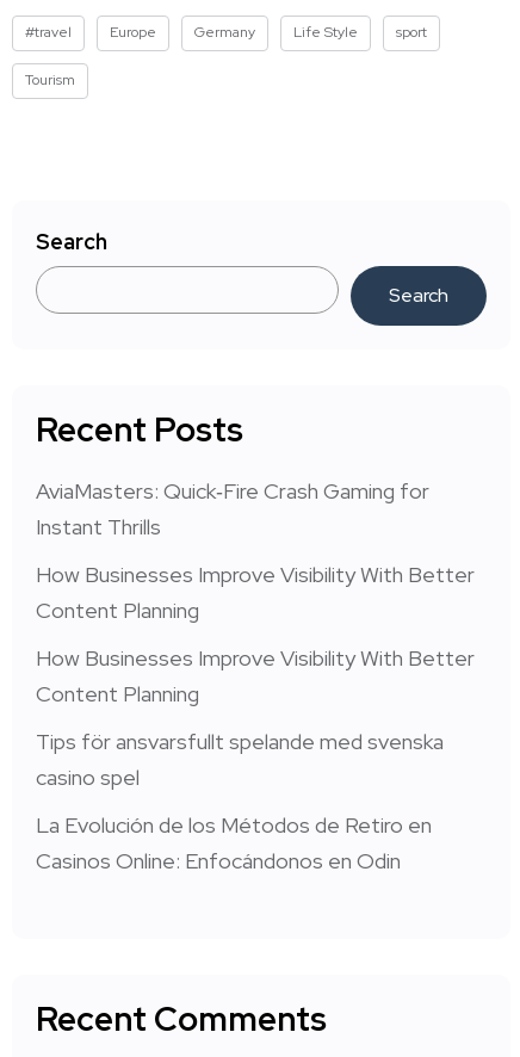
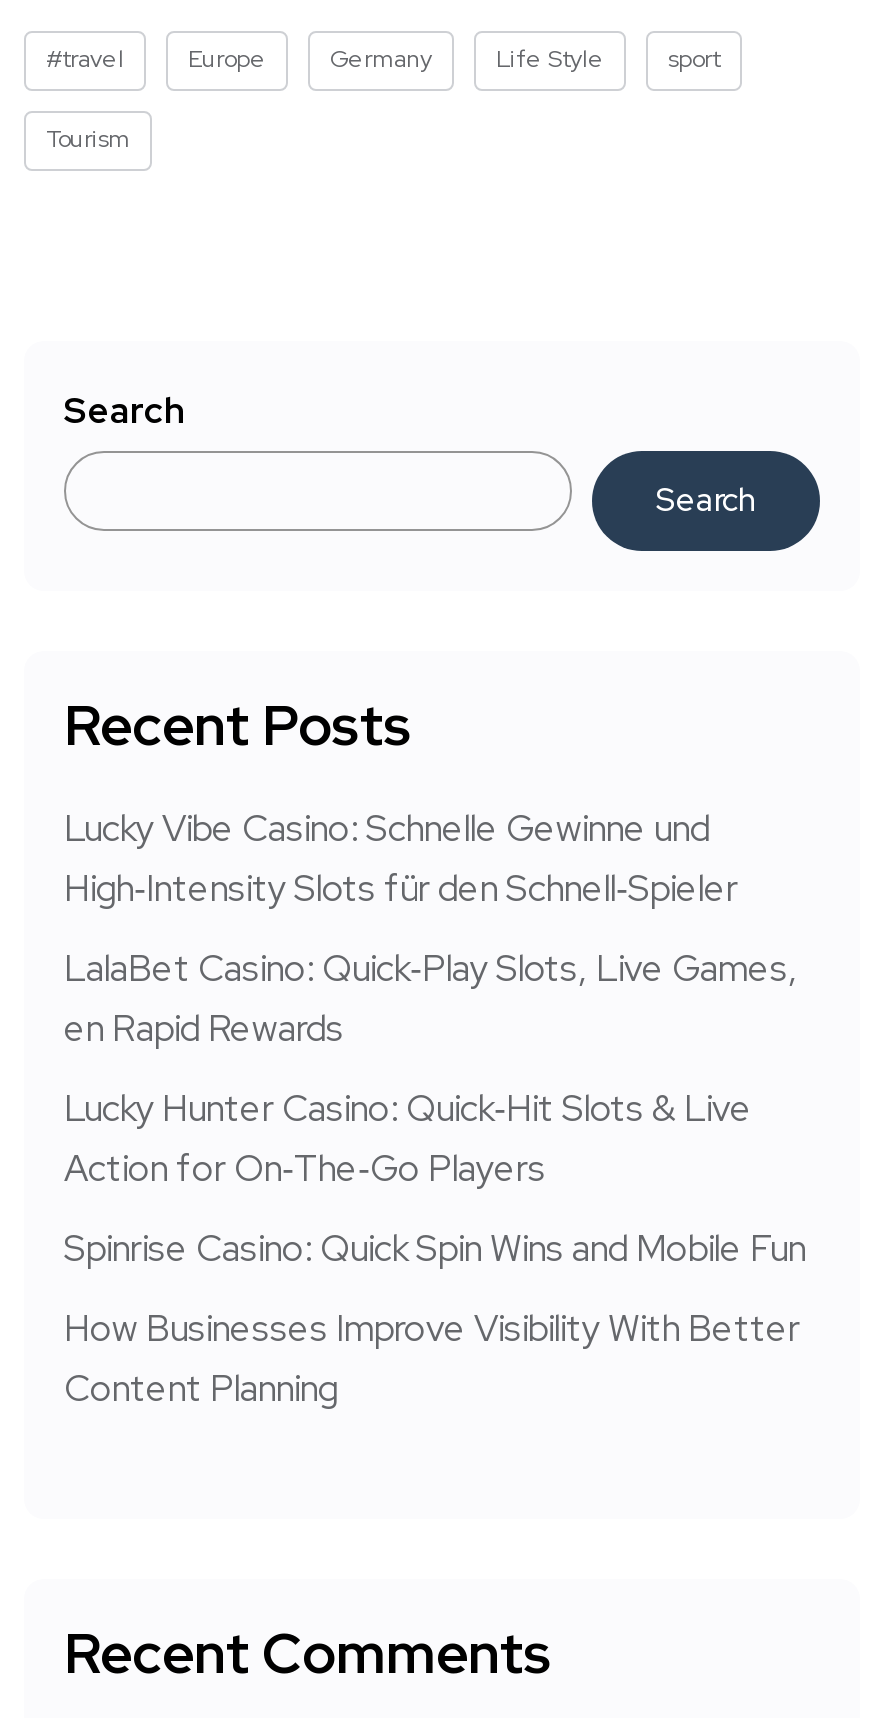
- AviaMasters: Quick‑Fire Crash Gaming for
- Instant Thrills
+ Lucky Vibe Casino: Schnelle Gewinne und
+ High‑Intensity Slots für den Schnell‑Spieler
+ LalaBet Casino: Quick‑Play Slots, Live Games,
+ en Rapid Rewards
+ Lucky Hunter Casino: Quick‑Hit Slots & Live
+ Action for On‑The‑Go Players
+ Spinrise Casino: Quick Spin Wins and Mobile Fun

moved down: How Businesses Improve Visibility With Better | Content Planning

- How Businesses Improve Visibility With Better
- Content Planning
- Tips för ansvarsfullt spelande med svenska
- casino spel
- La Evolución de los Métodos de Retiro en
- Casinos Online: Enfocándonos en Odin
